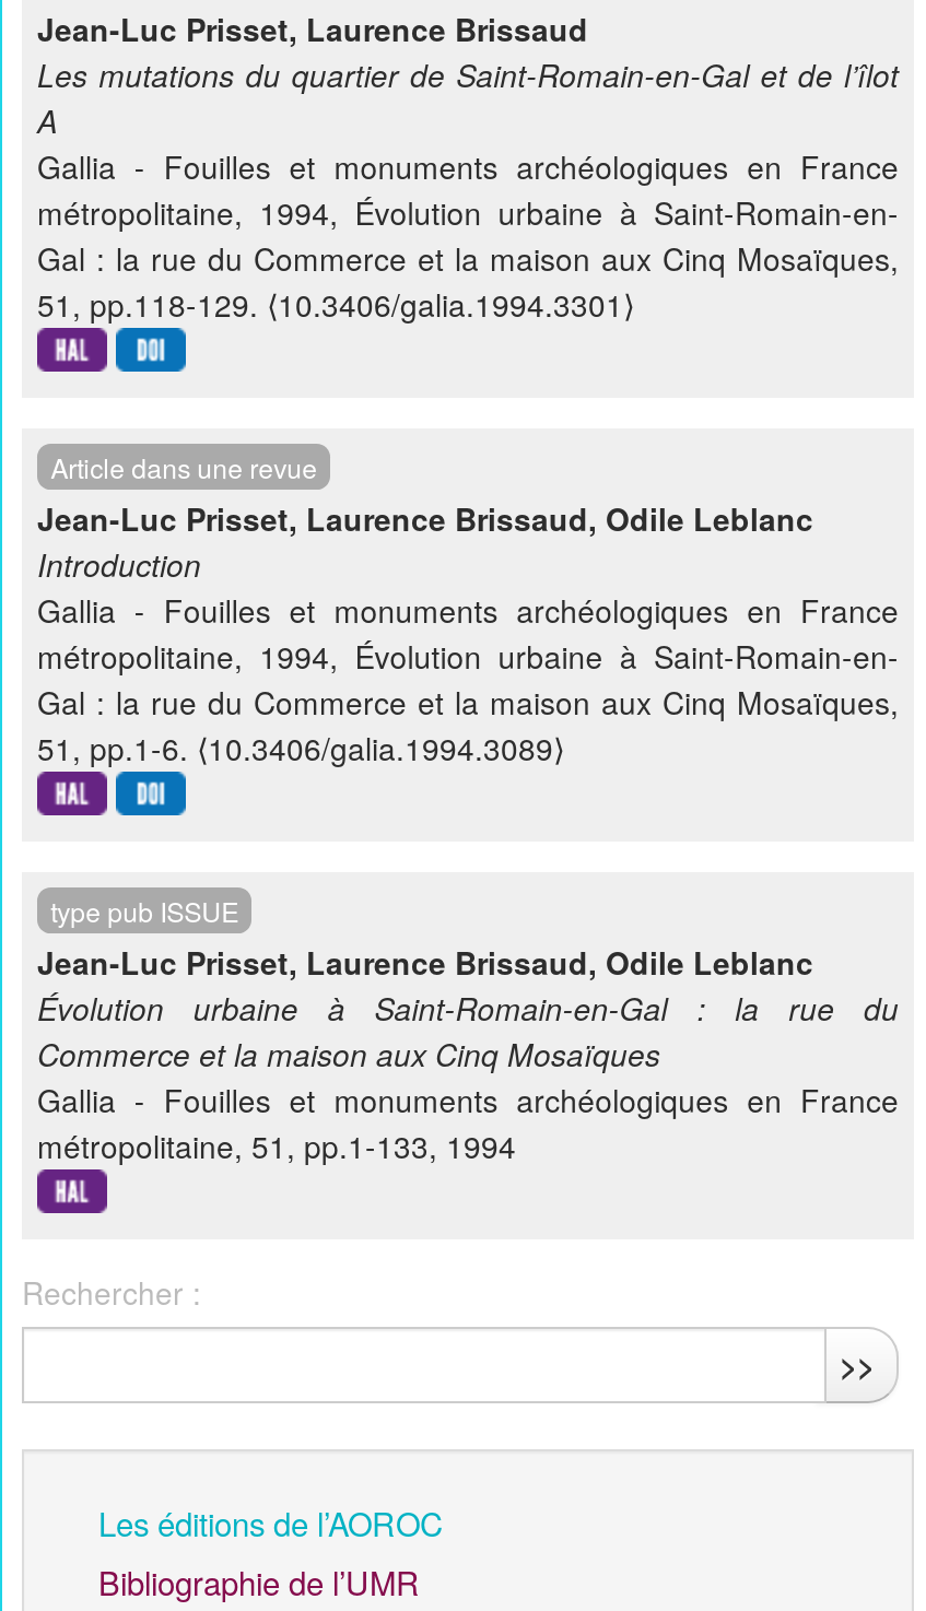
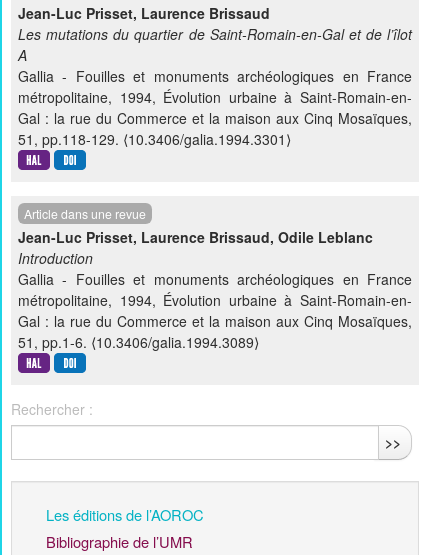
- type pub ISSUE
- Jean-Luc Prisset, Laurence Brissaud, Odile Leblanc
- Évolution urbaine à Saint-Romain-en-Gal : la rue du
- Commerce et la maison aux Cinq Mosaïques
- Gallia - Fouilles et monuments archéologiques en France
- métropolitaine, 51, pp.1-133, 1994
